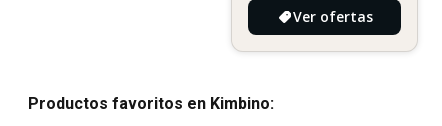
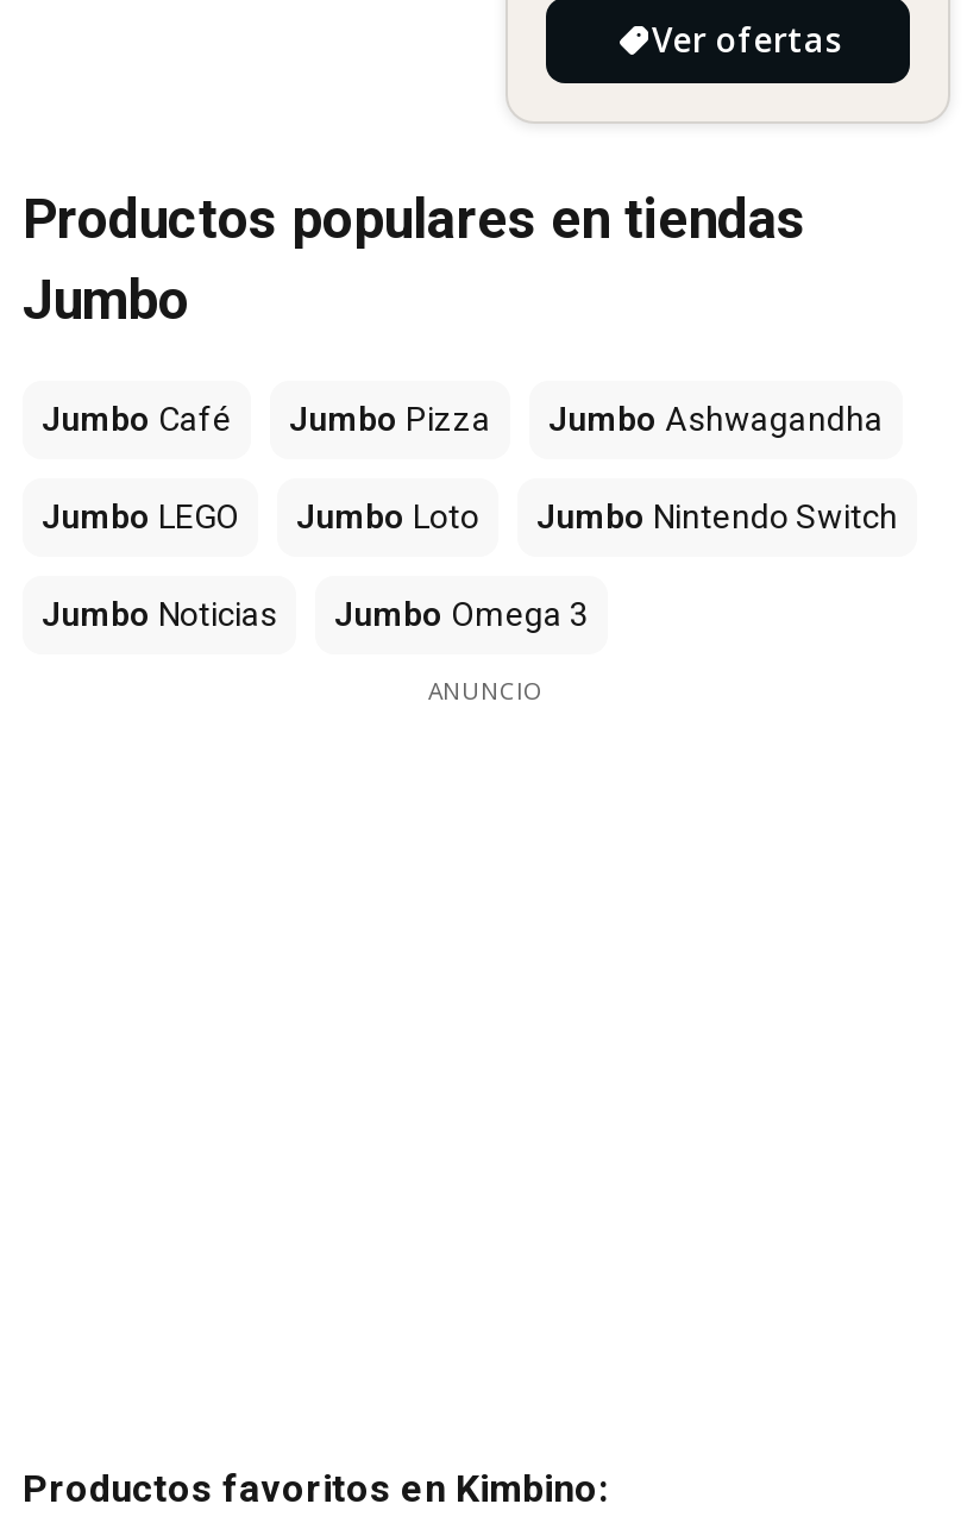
+ Productos populares en tiendas
+ Jumbo
+ Jumbo Café
+ Jumbo Pizza
+ Jumbo Ashwagandha
+ Jumbo LEGO
+ Jumbo Loto
+ Jumbo Nintendo Switch
+ Jumbo Noticias
+ Jumbo Omega 3
+ ANUNCIO
